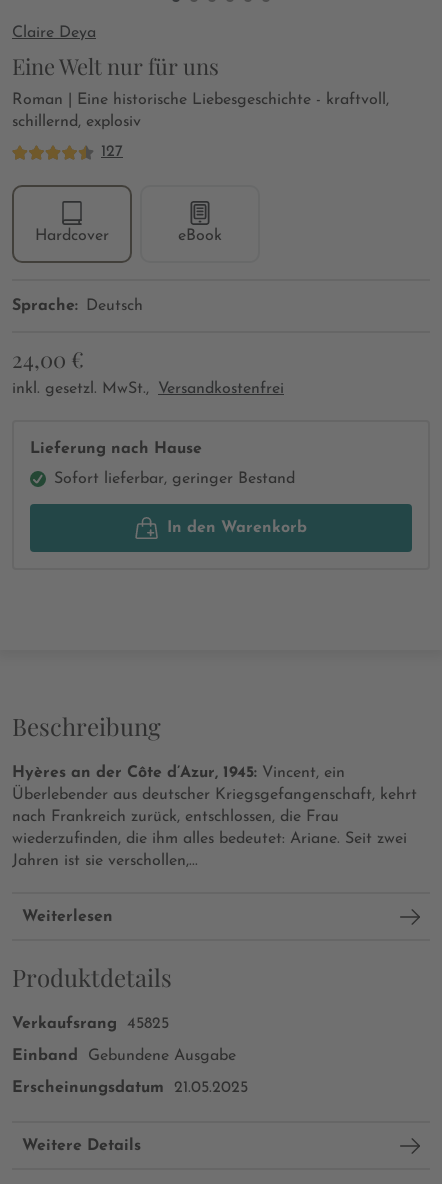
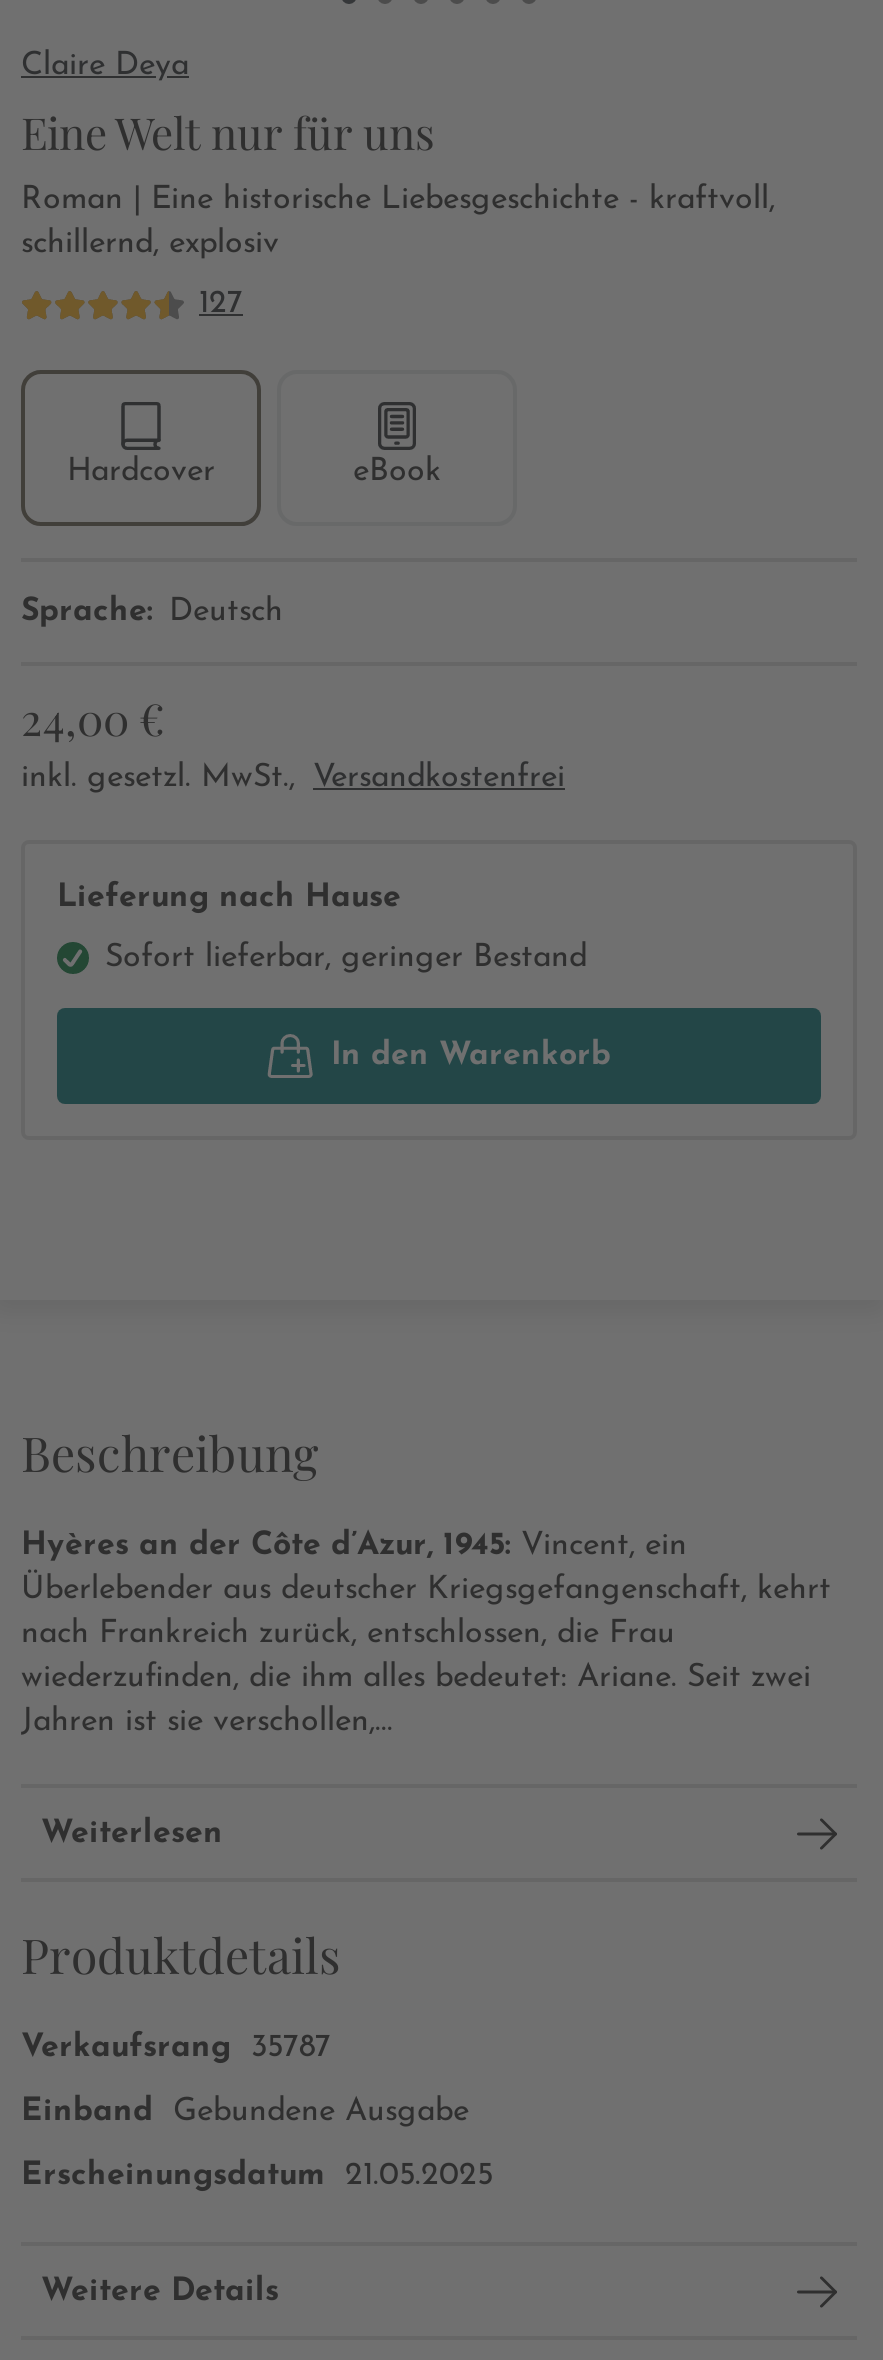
- Verkaufsrang 45825
+ Verkaufsrang 35787
